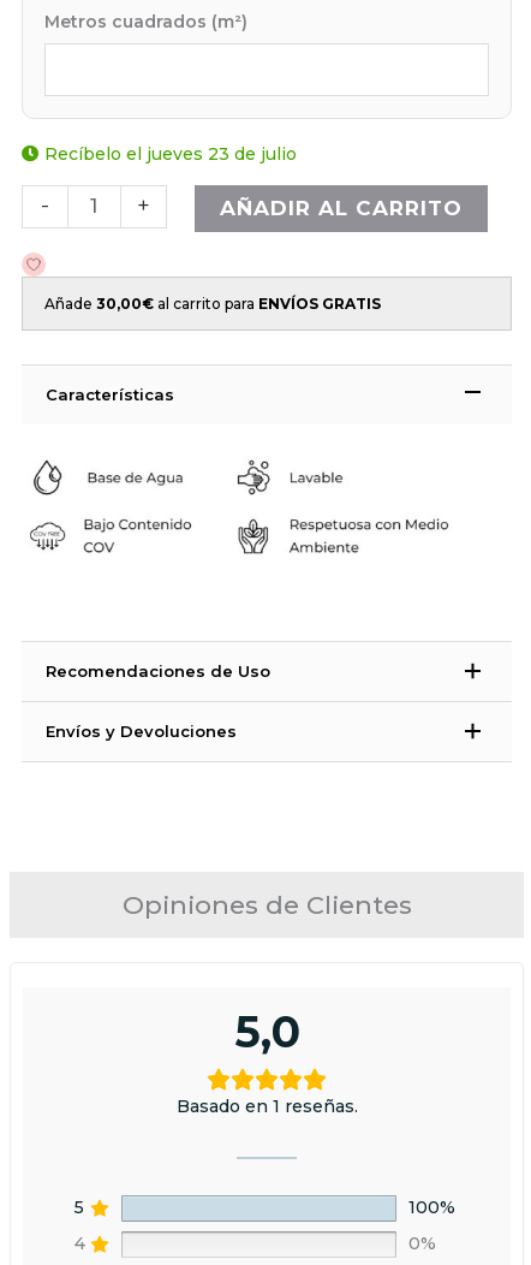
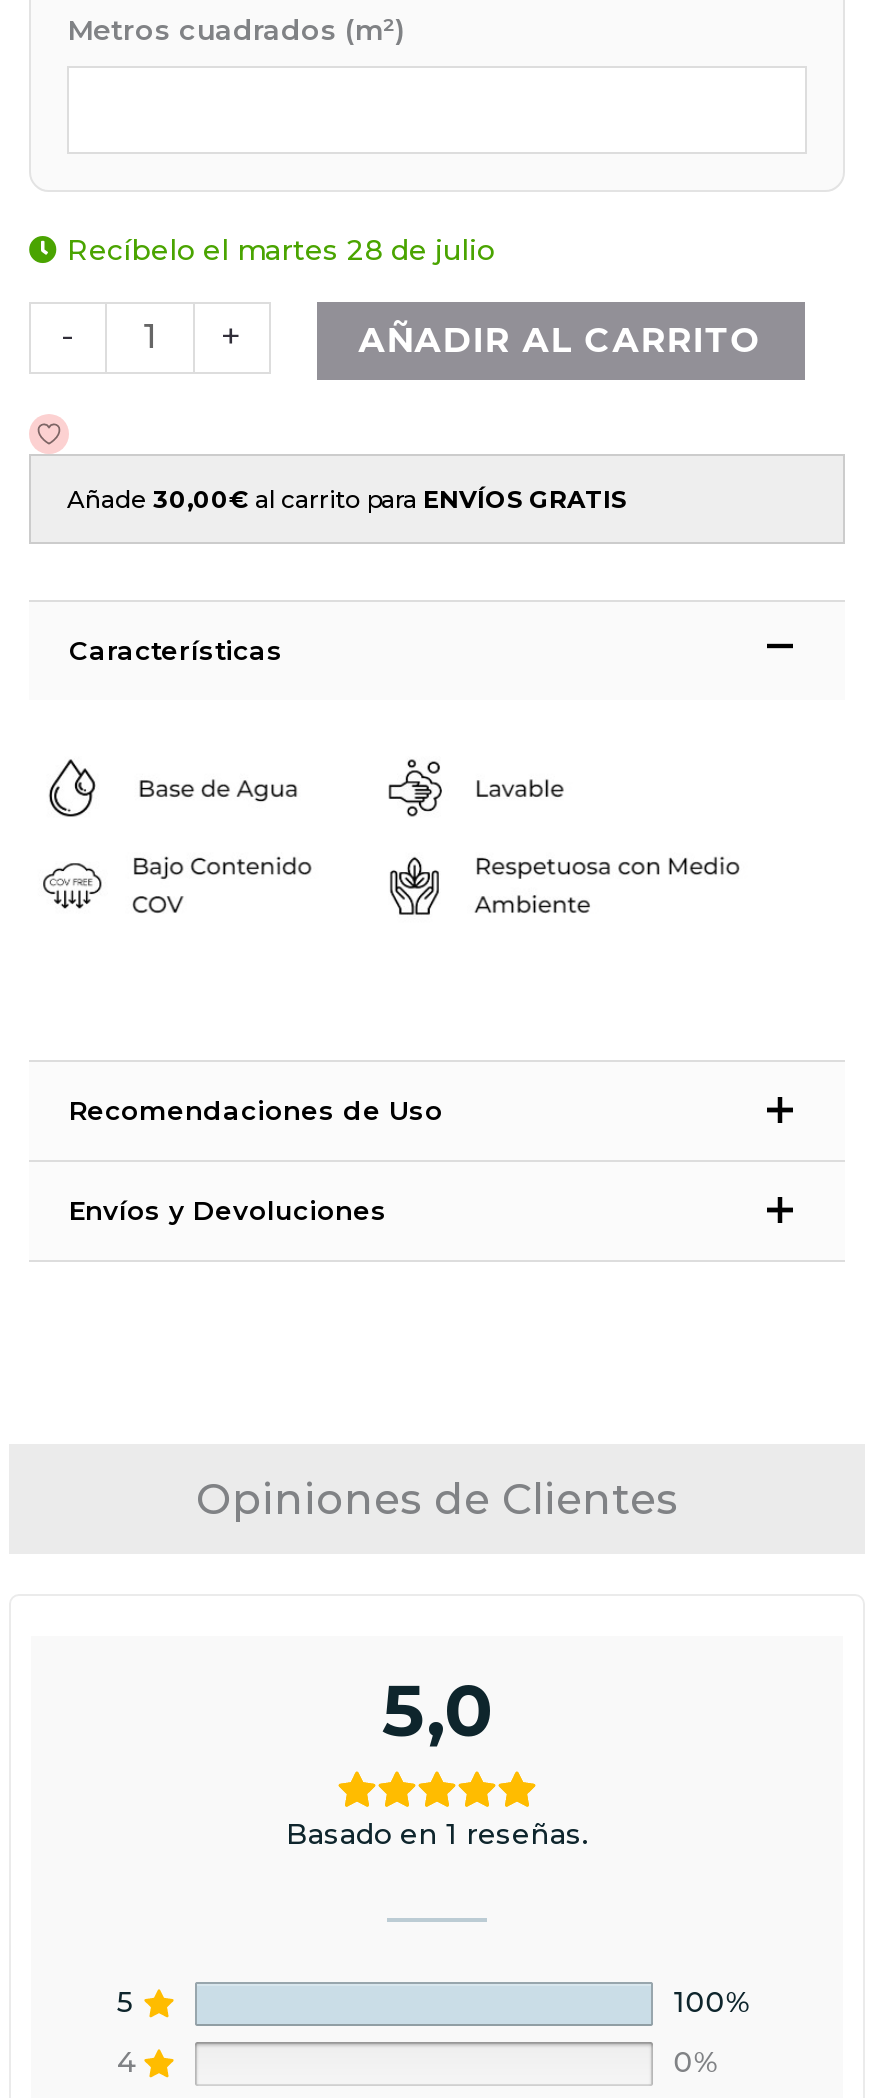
- Recíbelo el jueves 23 de julio
+ Recíbelo el martes 28 de julio
